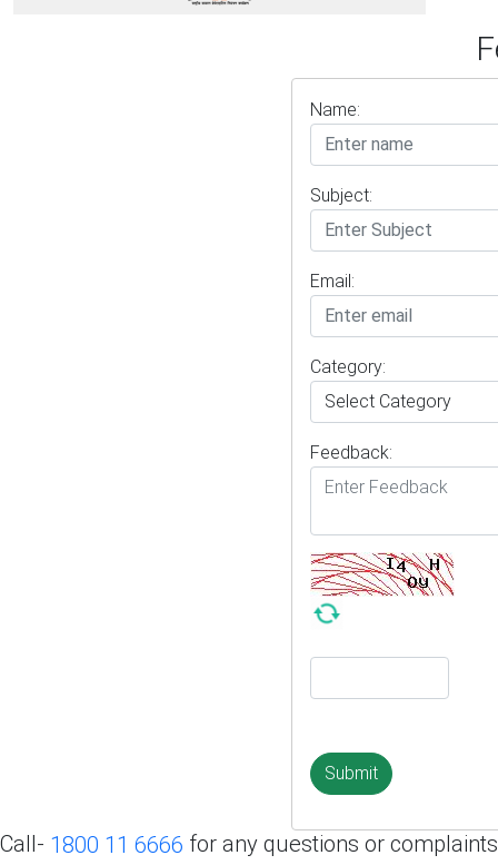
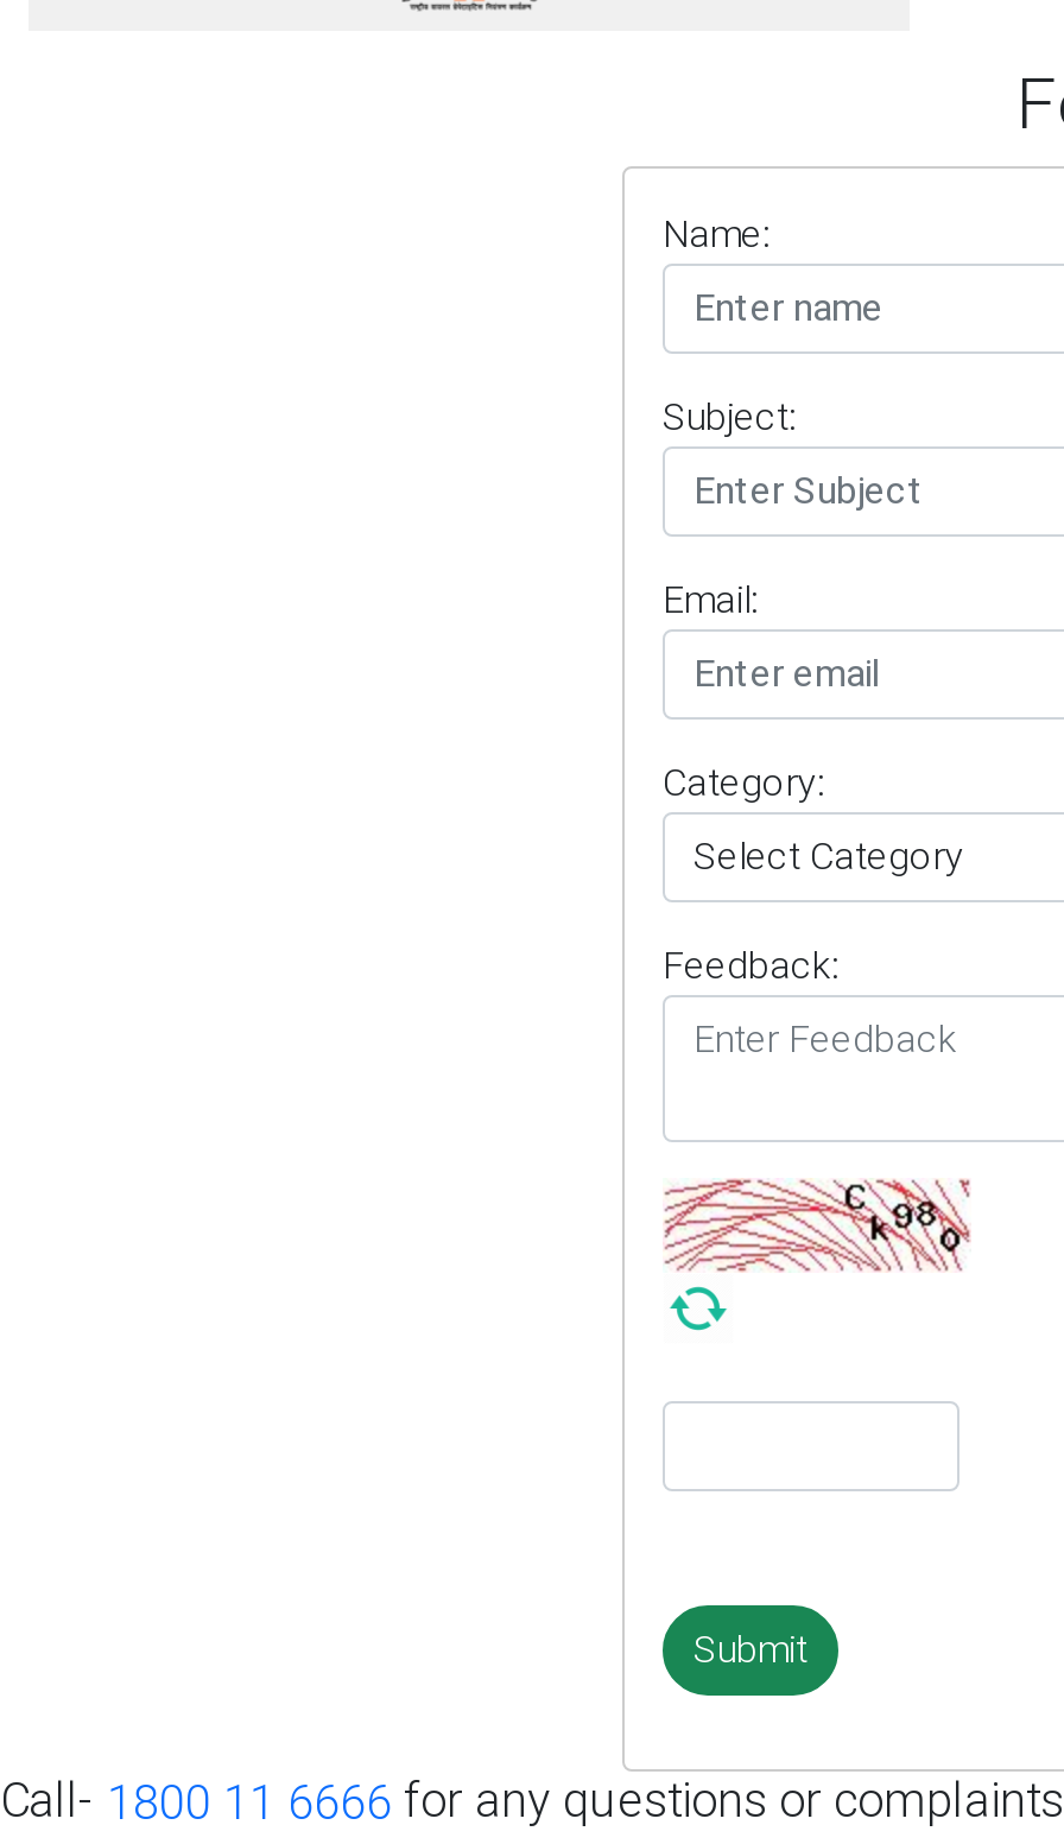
- [image]
+ [image]
